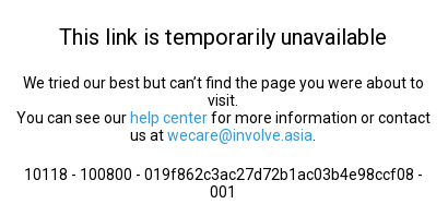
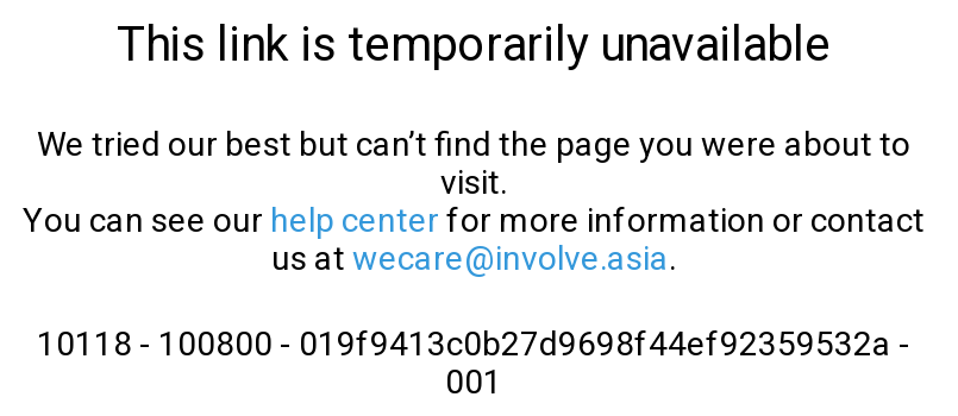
- 10118 - 100800 - 019f862c3ac27d72b1ac03b4e98ccf08 -
+ 10118 - 100800 - 019f9413c0b27d9698f44ef92359532a -
